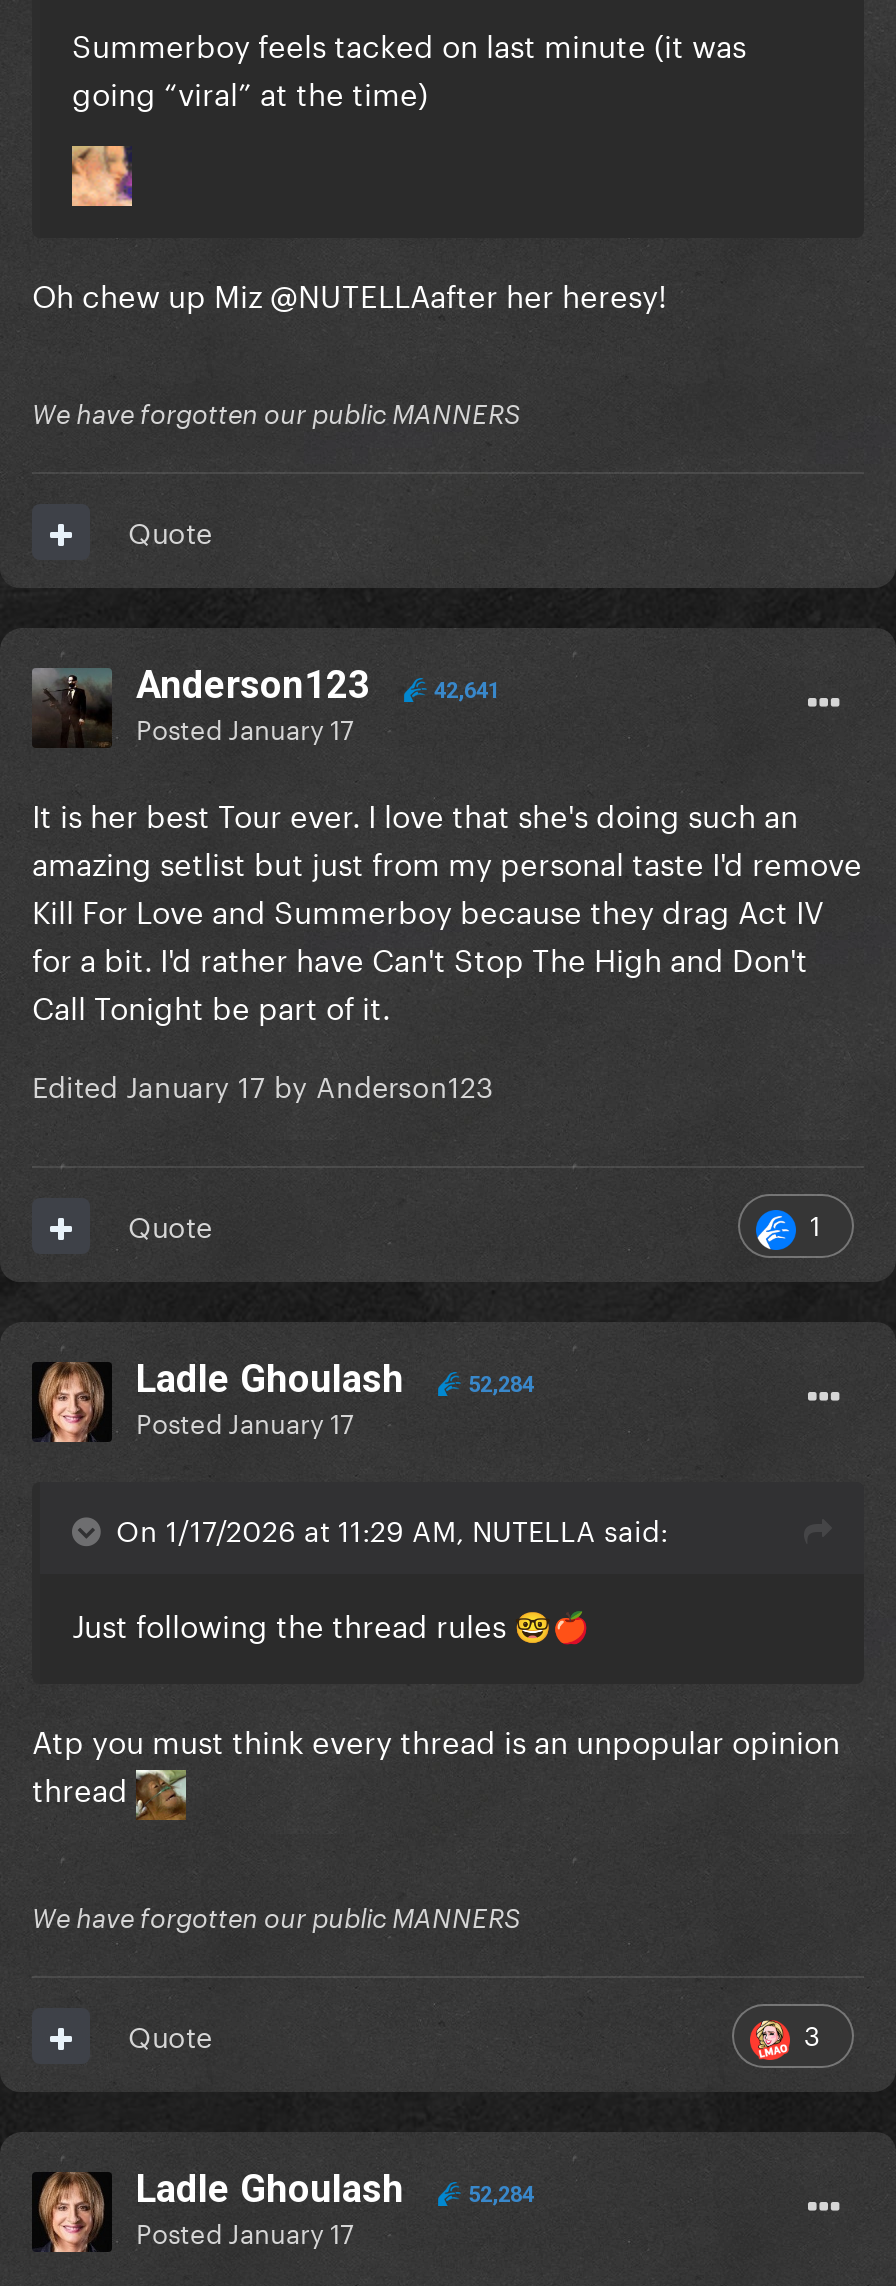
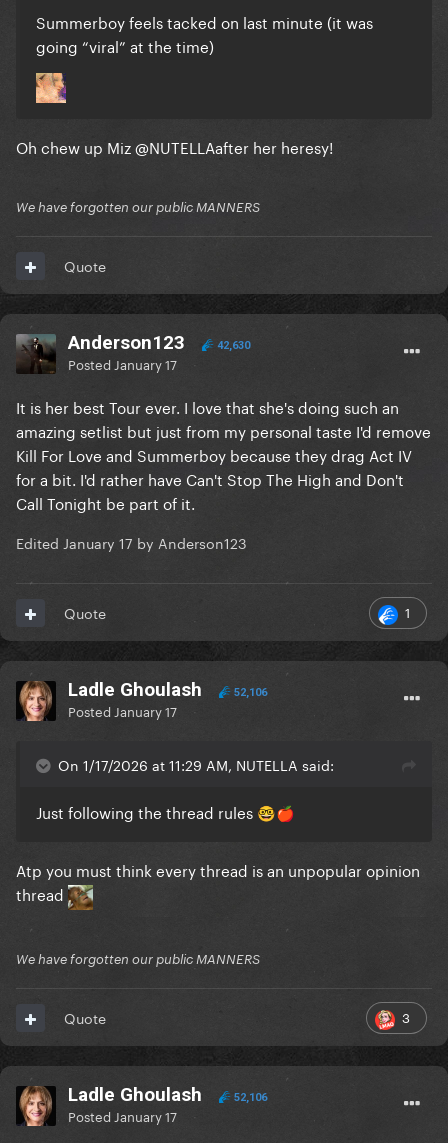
- 42,641
+ 42,630

- 52,284
+ 52,106

- 52,284
+ 52,106
